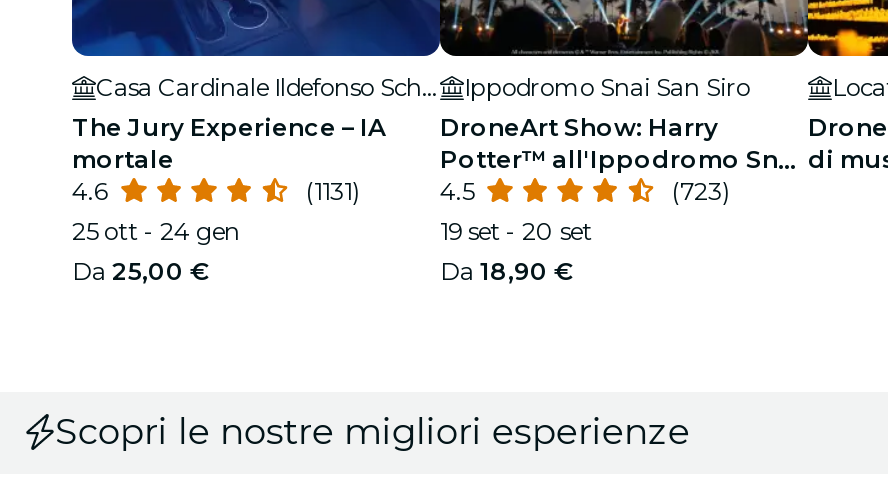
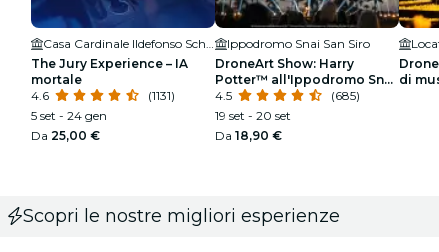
- (723)
+ (685)

- 25 ott - 24 gen
+ 5 set - 24 gen
